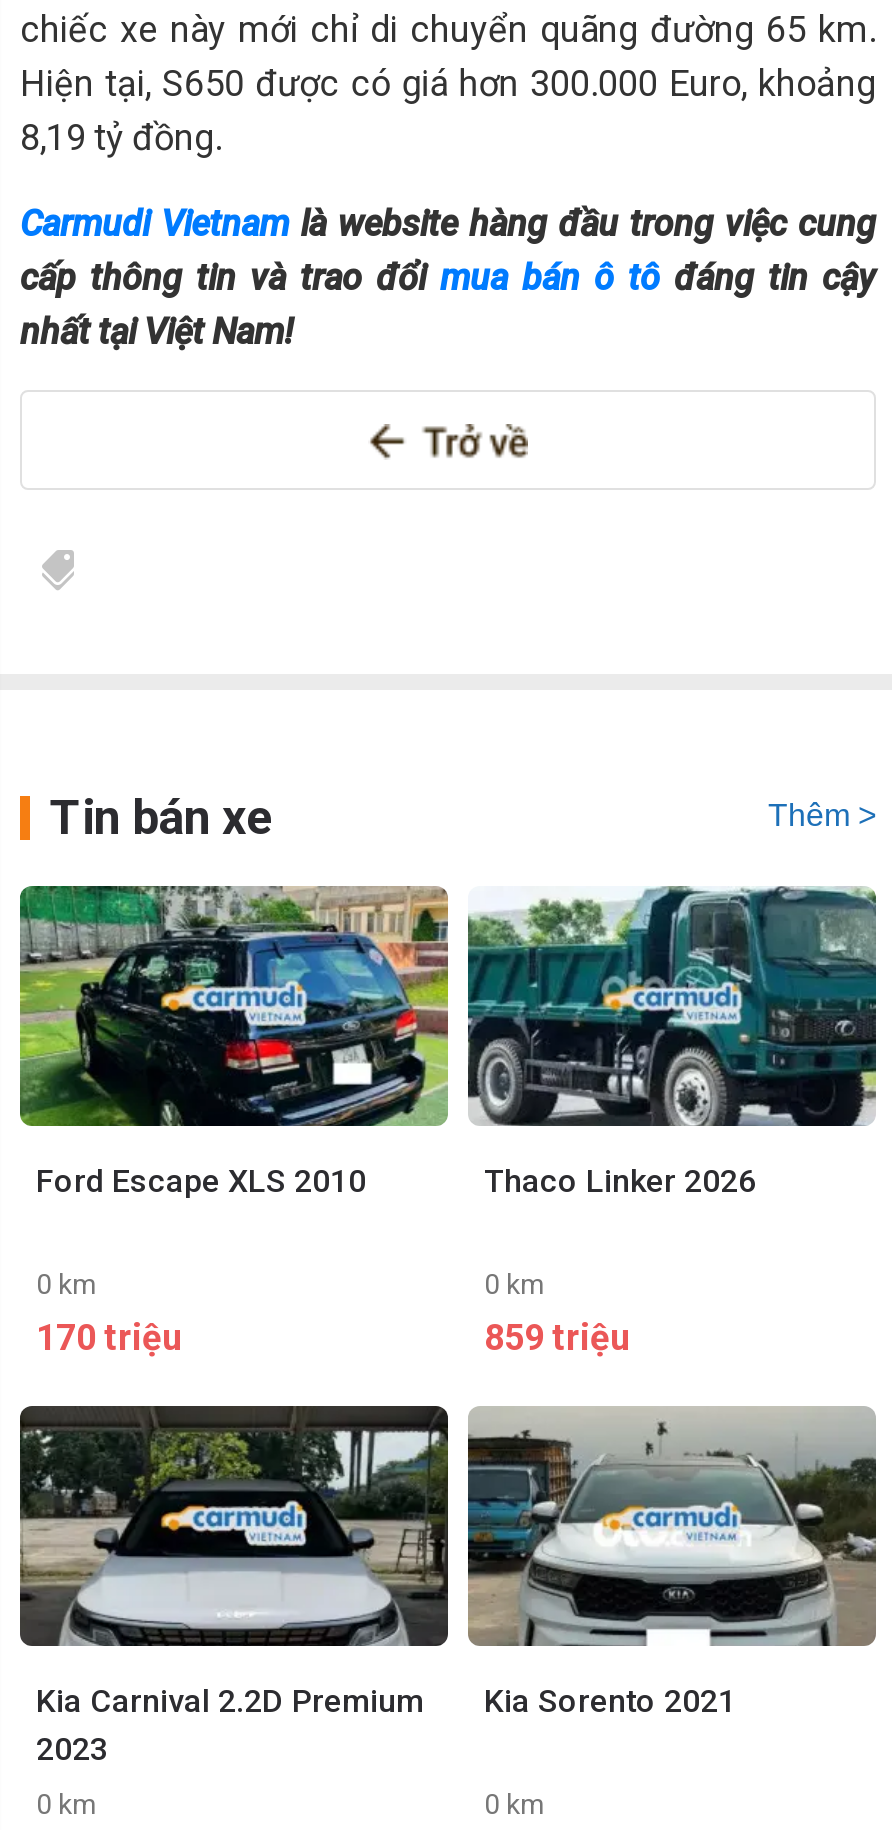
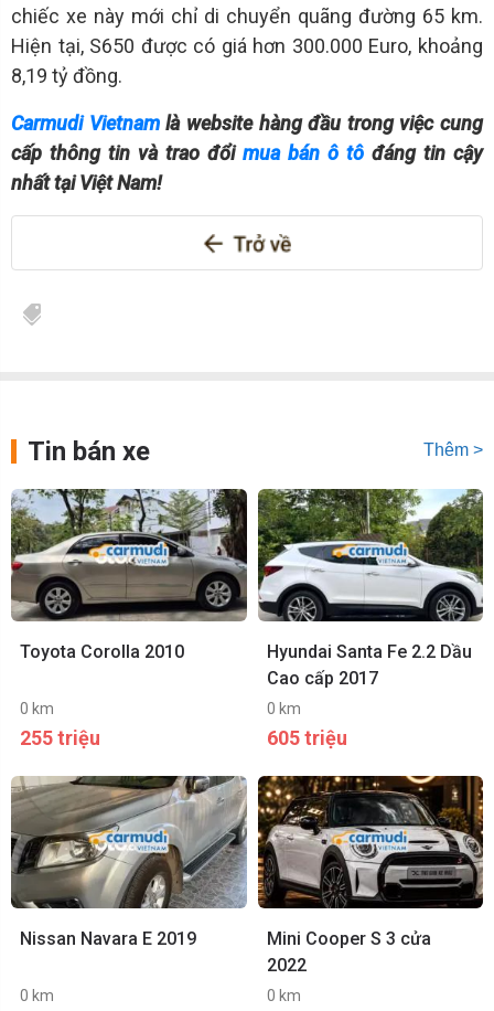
- [image]
- Ford Escape XLS 2010
+ [image]
+ Toyota Corolla 2010

- [image]
- Thaco Linker 2026
+ [image]
+ Hyundai Santa Fe 2.2 Dầu
+ Cao cấp 2017

- 170 triệu
+ 255 triệu

- 859 triệu
+ 605 triệu

- [image]
- Kia Carnival 2.2D Premium
- 2023
+ [image]
+ Nissan Navara E 2019

- [image]
- Kia Sorento 2021
+ [image]
+ Mini Cooper S 3 cửa
+ 2022
